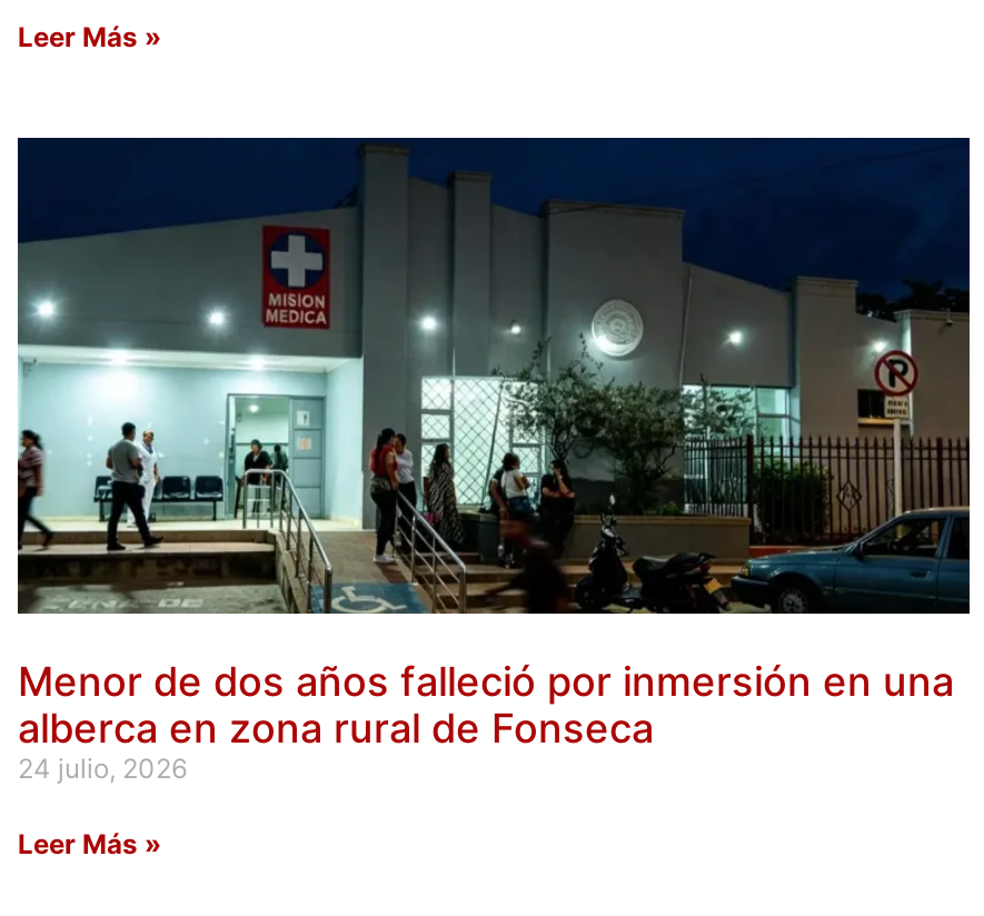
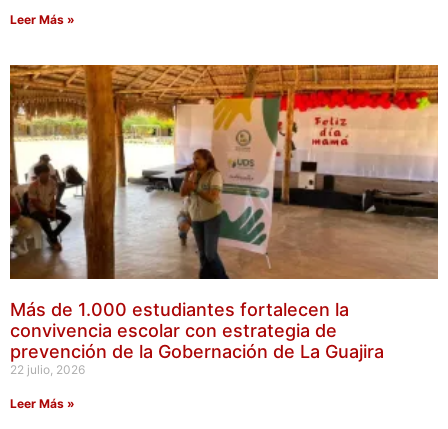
- [image]
- Menor de dos años falleció por inmersión en una
- alberca en zona rural de Fonseca
- 24 julio, 2026
+ [image]
+ Más de 1.000 estudiantes fortalecen la
+ convivencia escolar con estrategia de
+ prevención de la Gobernación de La Guajira
+ 22 julio, 2026
